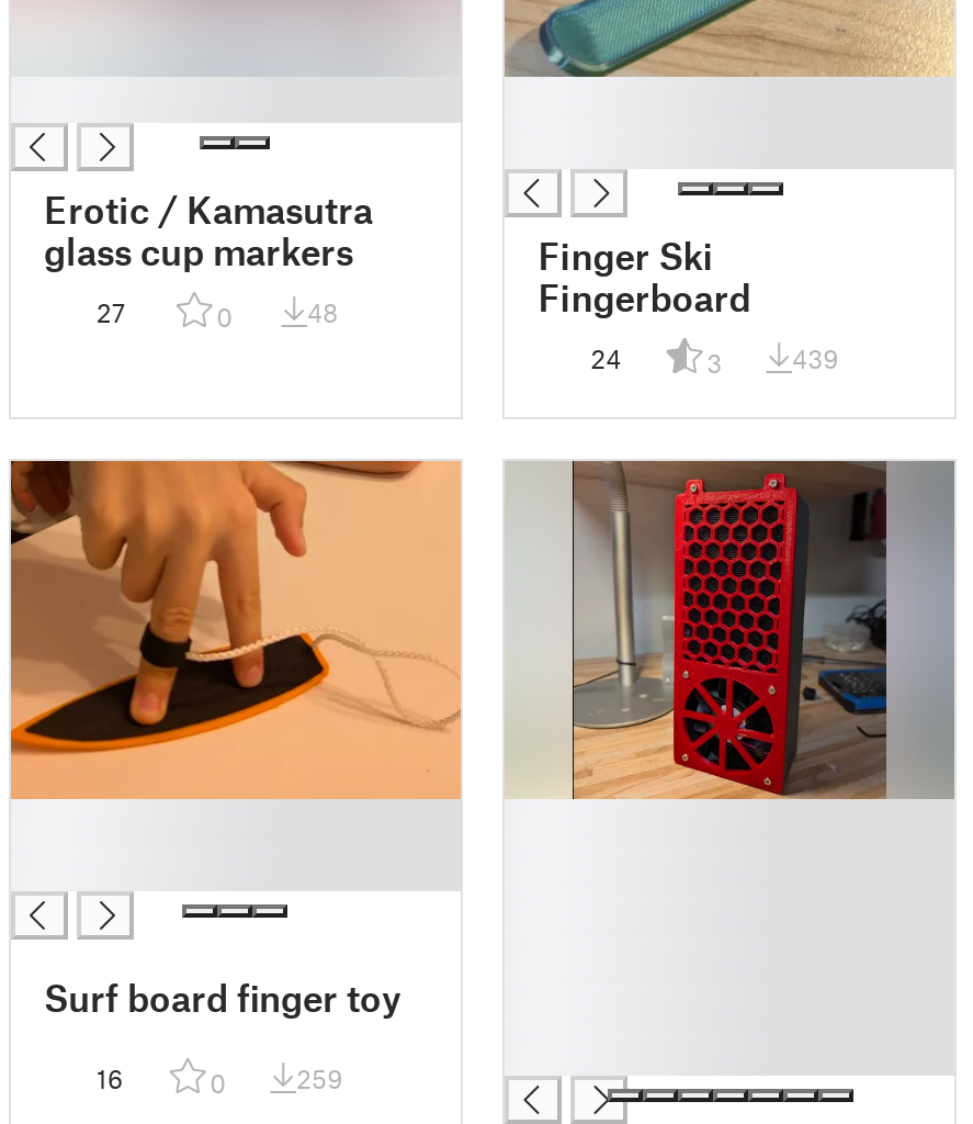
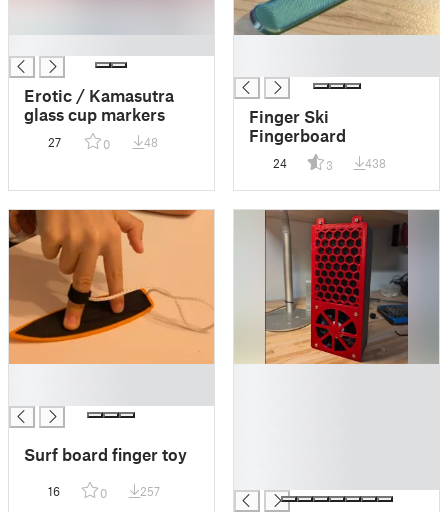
- 439
+ 438

- 259
+ 257
